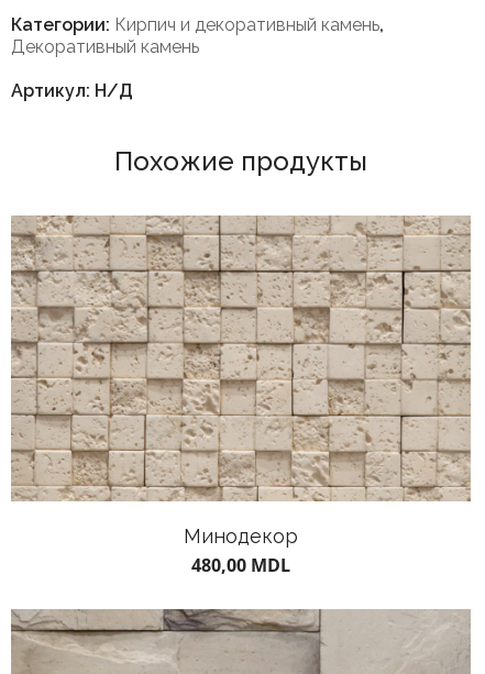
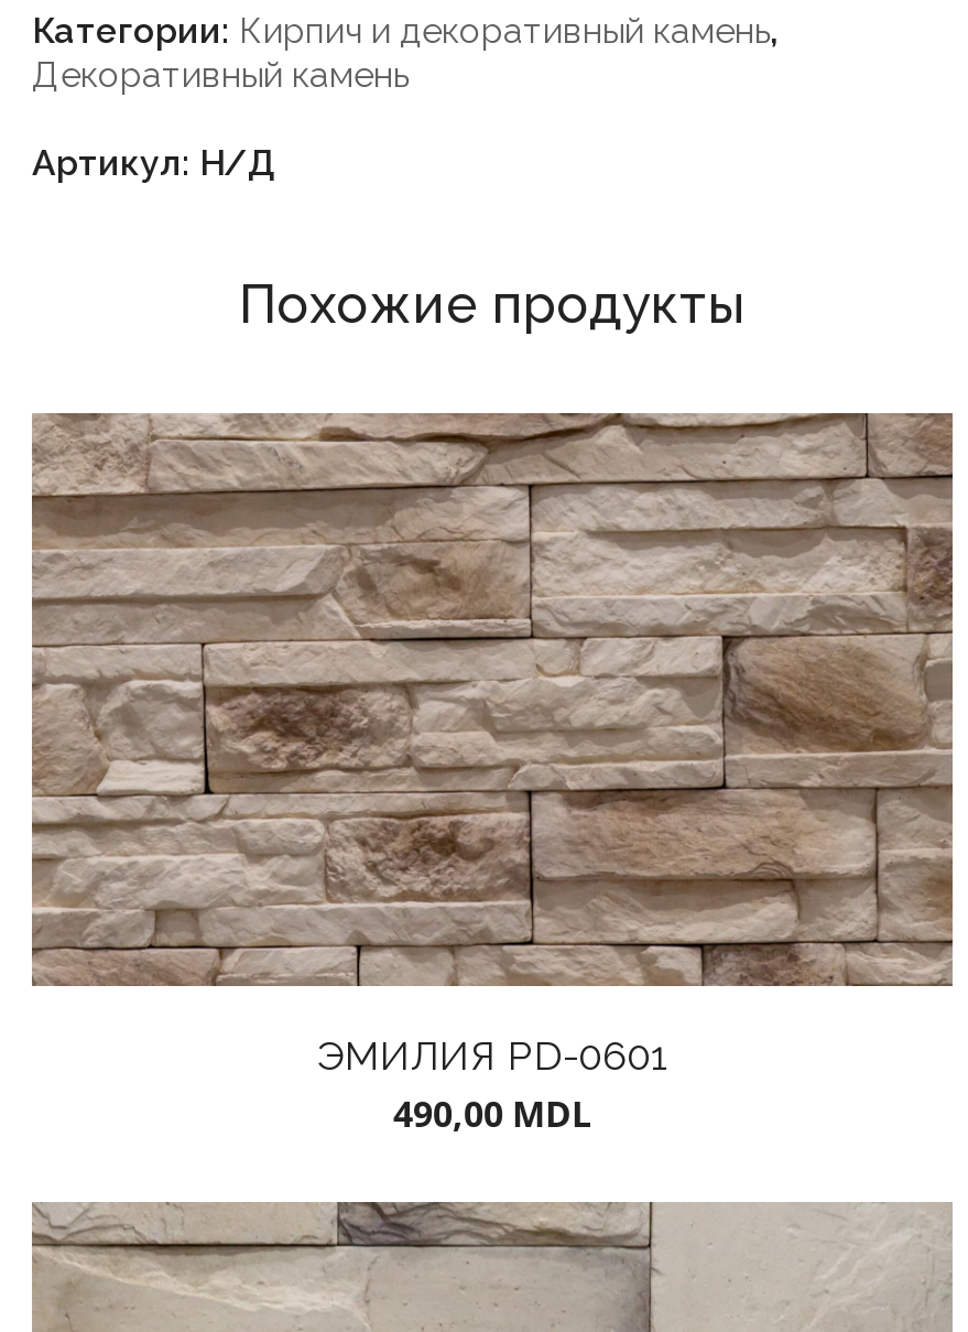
- [image]
- Минодекор
- 480,00 MDL
+ [image]
+ ЭМИЛИЯ PD-0601
+ 490,00 MDL
